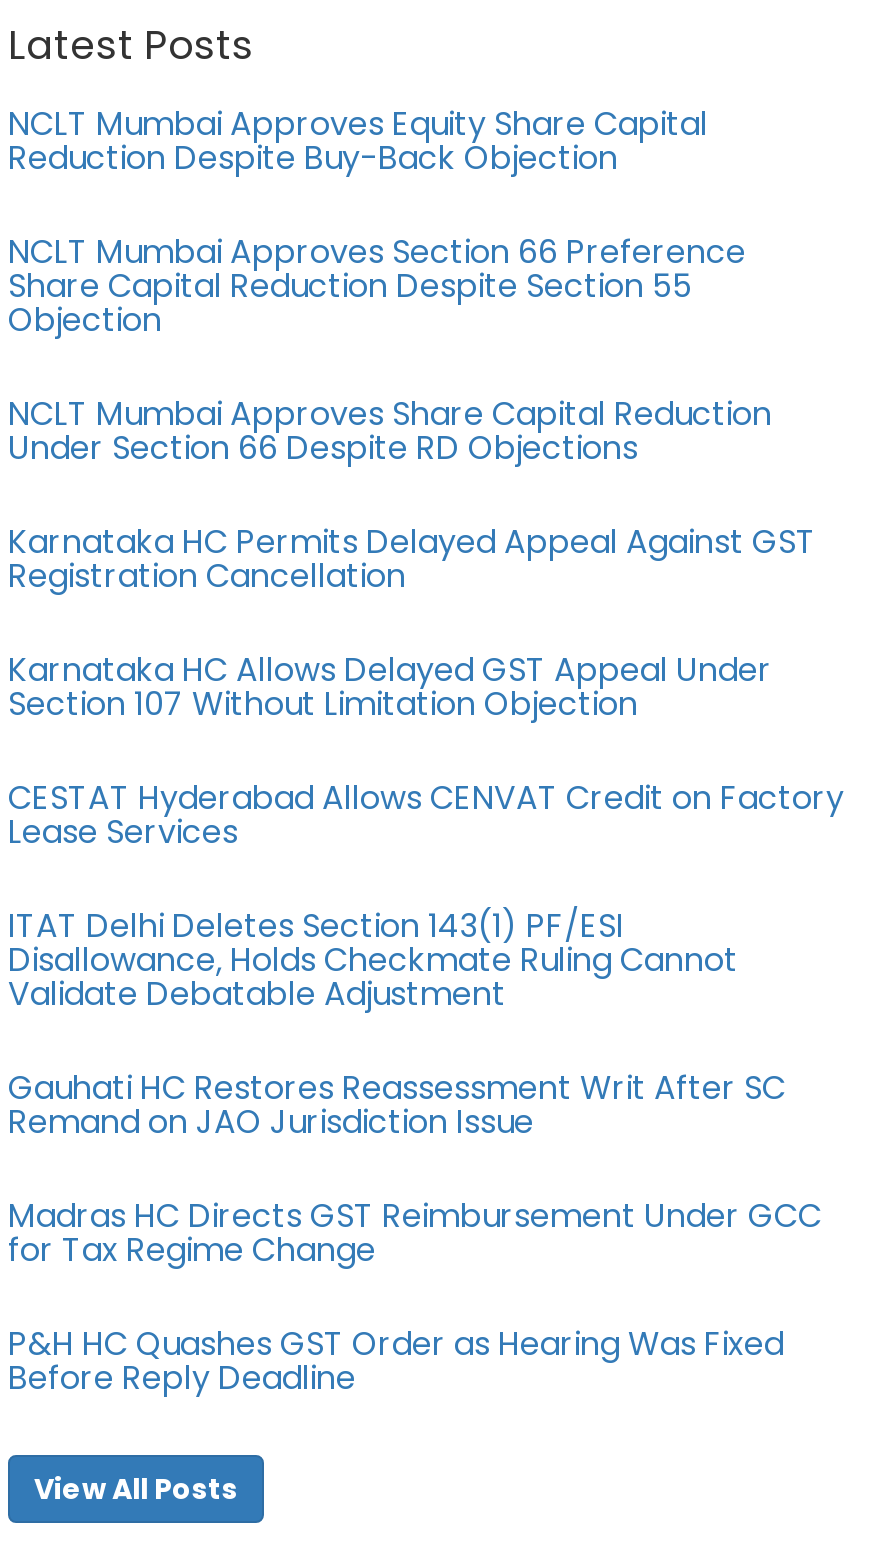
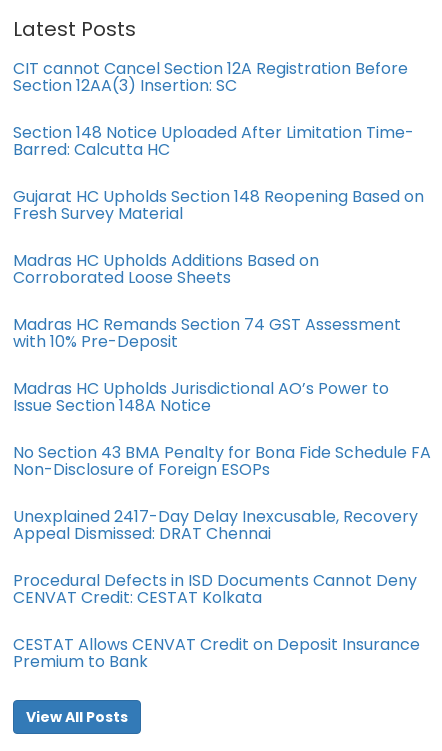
- NCLT Mumbai Approves Equity Share Capital
- Reduction Despite Buy-Back Objection
+ CIT cannot Cancel Section 12A Registration Before
+ Section 12AA(3) Insertion: SC

- NCLT Mumbai Approves Section 66 Preference
- Share Capital Reduction Despite Section 55
- Objection
+ Section 148 Notice Uploaded After Limitation Time-
+ Barred: Calcutta HC

- NCLT Mumbai Approves Share Capital Reduction
- Under Section 66 Despite RD Objections
+ Gujarat HC Upholds Section 148 Reopening Based on
+ Fresh Survey Material

- Karnataka HC Permits Delayed Appeal Against GST
- Registration Cancellation
+ Madras HC Upholds Additions Based on
+ Corroborated Loose Sheets

- Karnataka HC Allows Delayed GST Appeal Under
- Section 107 Without Limitation Objection
+ Madras HC Remands Section 74 GST Assessment
+ with 10% Pre-Deposit

- CESTAT Hyderabad Allows CENVAT Credit on Factory
- Lease Services
+ Madras HC Upholds Jurisdictional AO’s Power to
+ Issue Section 148A Notice

- ITAT Delhi Deletes Section 143(1) PF/ESI
- Disallowance, Holds Checkmate Ruling Cannot
- Validate Debatable Adjustment
+ No Section 43 BMA Penalty for Bona Fide Schedule FA
+ Non-Disclosure of Foreign ESOPs

- Gauhati HC Restores Reassessment Writ After SC
- Remand on JAO Jurisdiction Issue
+ Unexplained 2417-Day Delay Inexcusable, Recovery
+ Appeal Dismissed: DRAT Chennai

- Madras HC Directs GST Reimbursement Under GCC
- for Tax Regime Change
+ Procedural Defects in ISD Documents Cannot Deny
+ CENVAT Credit: CESTAT Kolkata

- P&H HC Quashes GST Order as Hearing Was Fixed
- Before Reply Deadline
+ CESTAT Allows CENVAT Credit on Deposit Insurance
+ Premium to Bank
